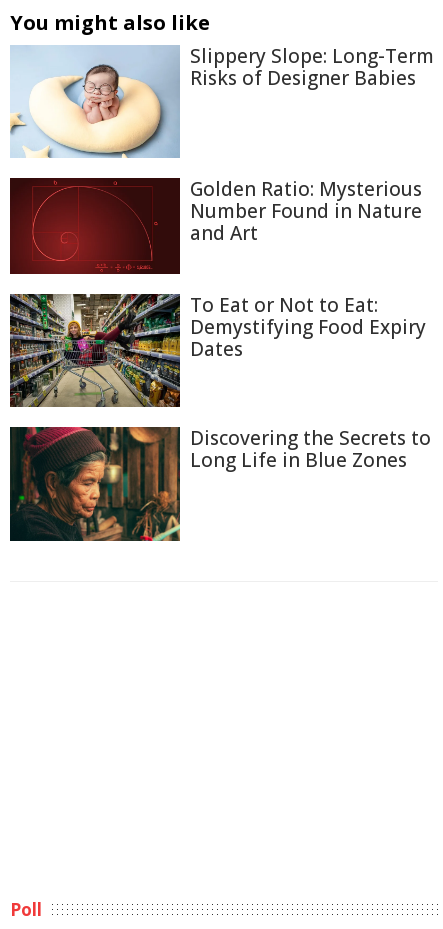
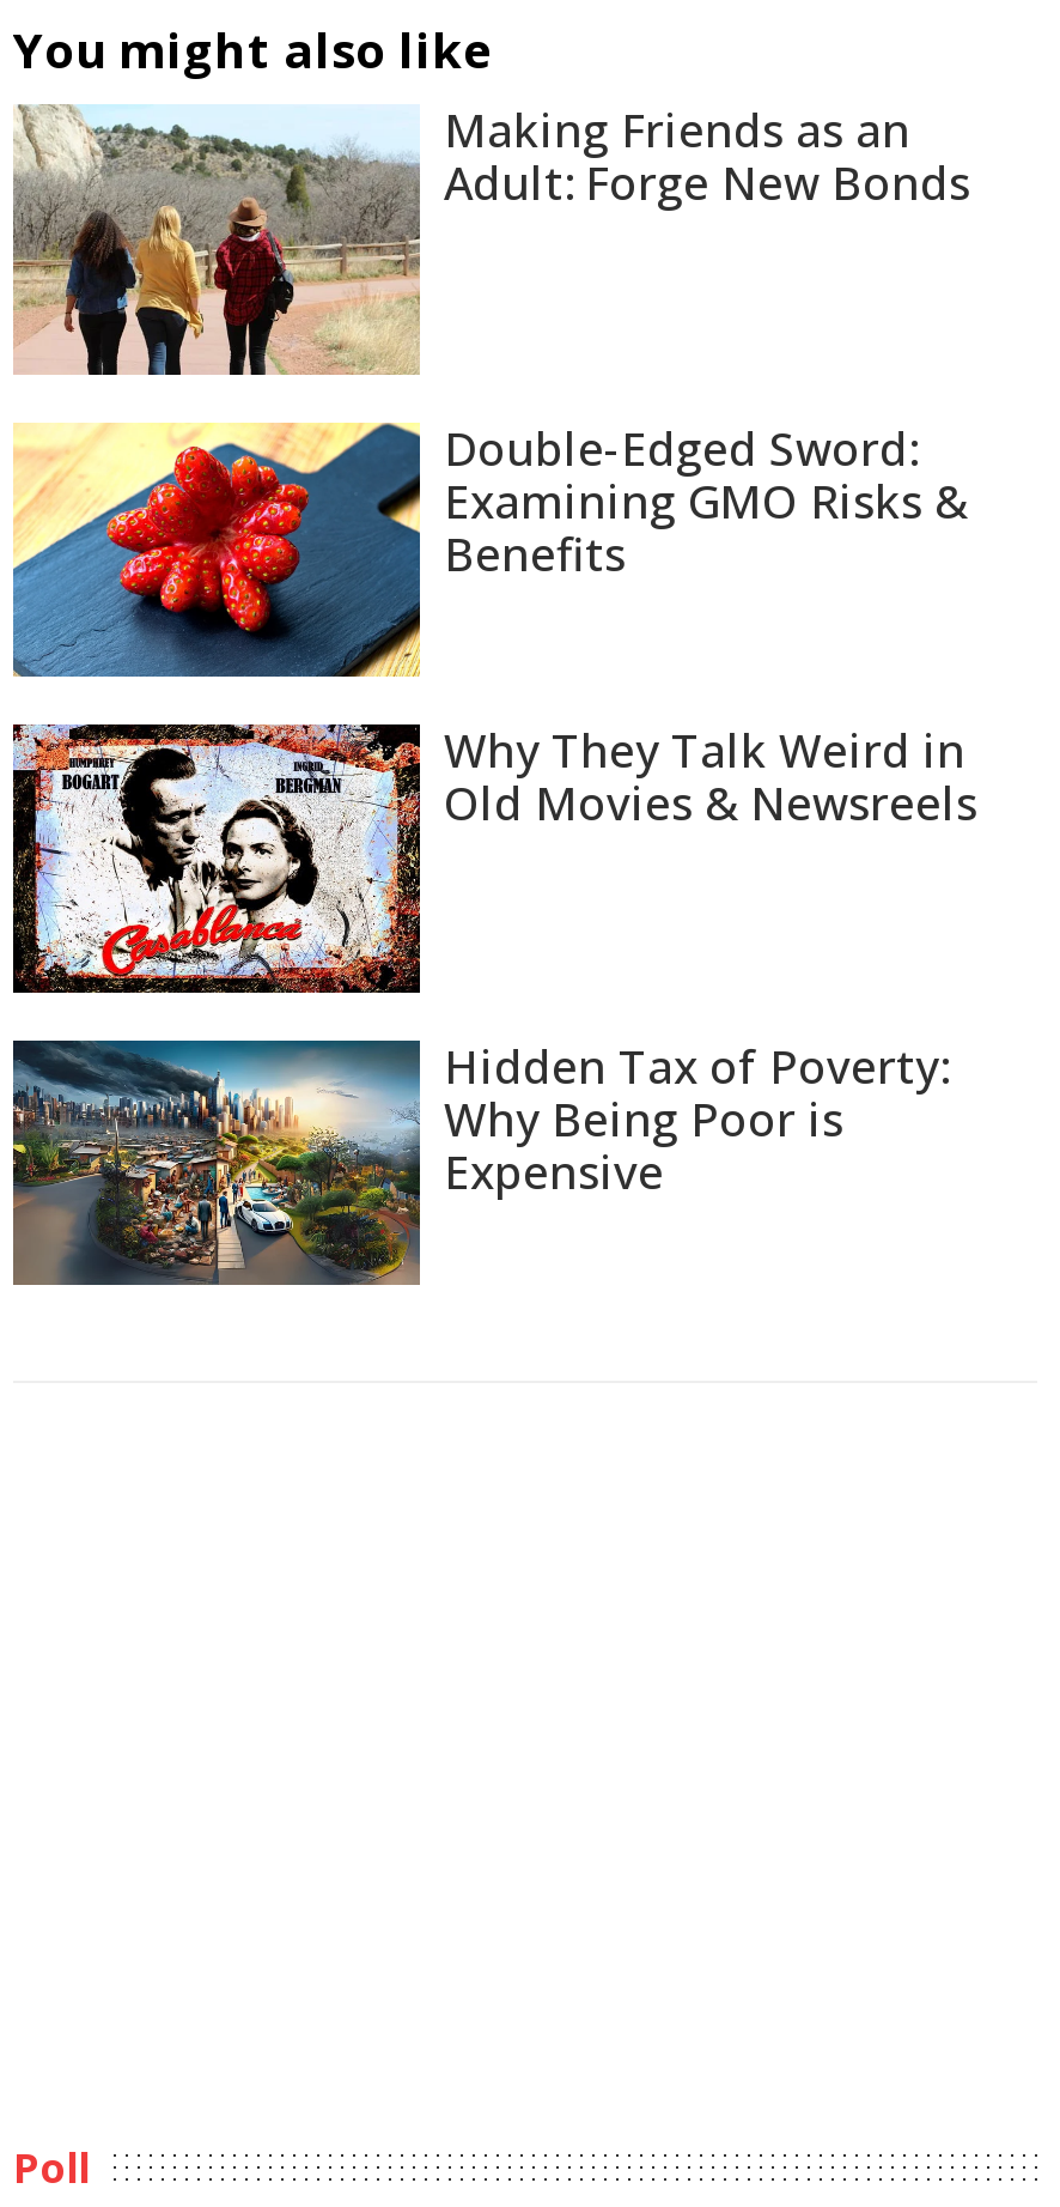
- [image]
- Slippery Slope: Long-Term
- Risks of Designer Babies
+ [image]
+ Making Friends as an
+ Adult: Forge New Bonds

- [image]
- Golden Ratio: Mysterious
- Number Found in Nature
- and Art
+ [image]
+ Double-Edged Sword:
+ Examining GMO Risks &
+ Benefits

- [image]
- To Eat or Not to Eat:
- Demystifying Food Expiry
- Dates
+ [image]
+ Why They Talk Weird in
+ Old Movies & Newsreels

- [image]
- Discovering the Secrets to
- Long Life in Blue Zones
+ [image]
+ Hidden Tax of Poverty:
+ Why Being Poor is
+ Expensive
